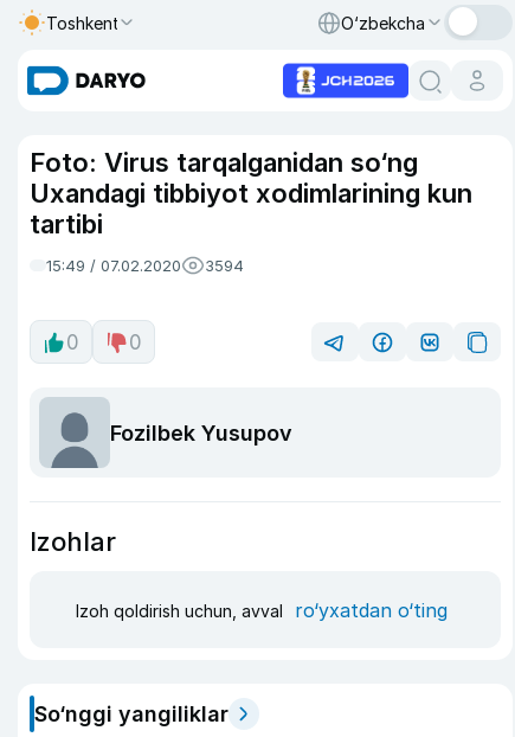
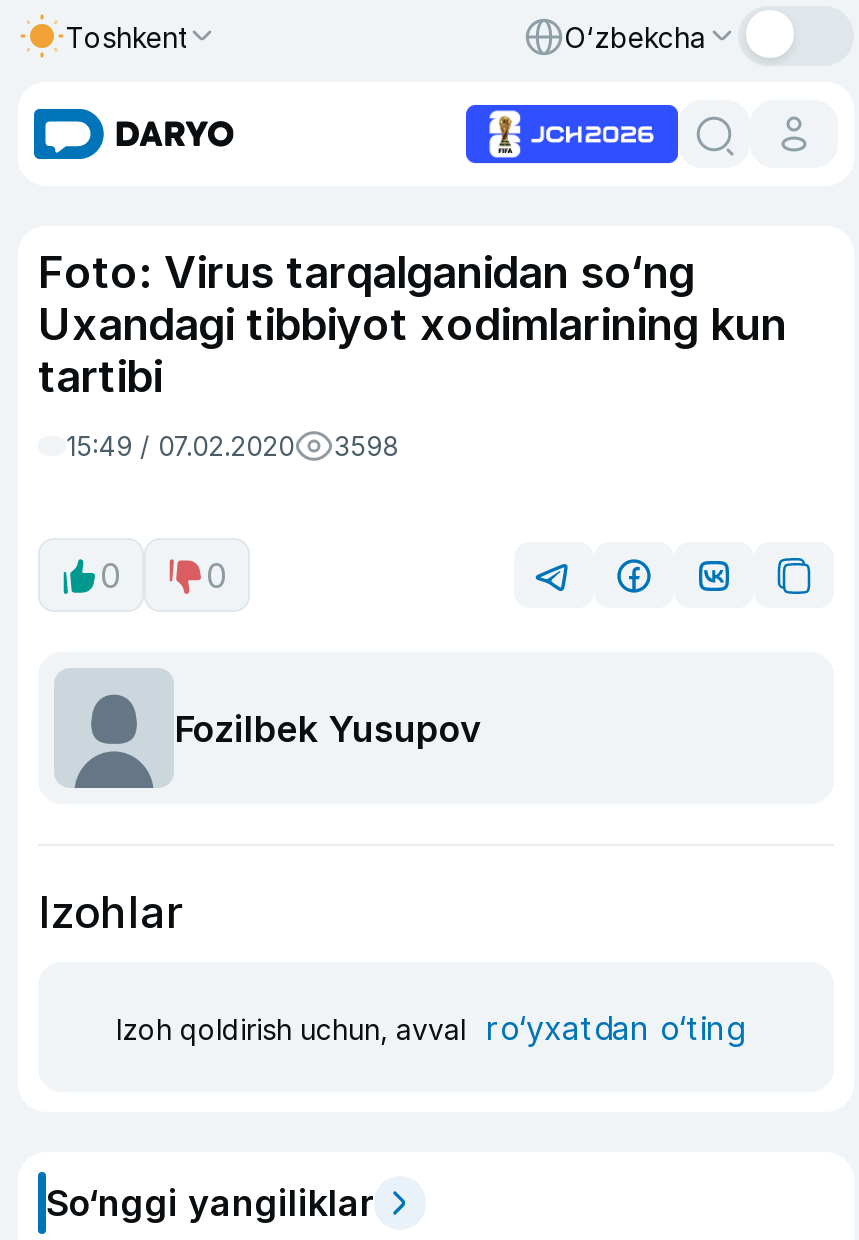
- 15:49 / 07.02.2020 3594
+ 15:49 / 07.02.2020 3598
